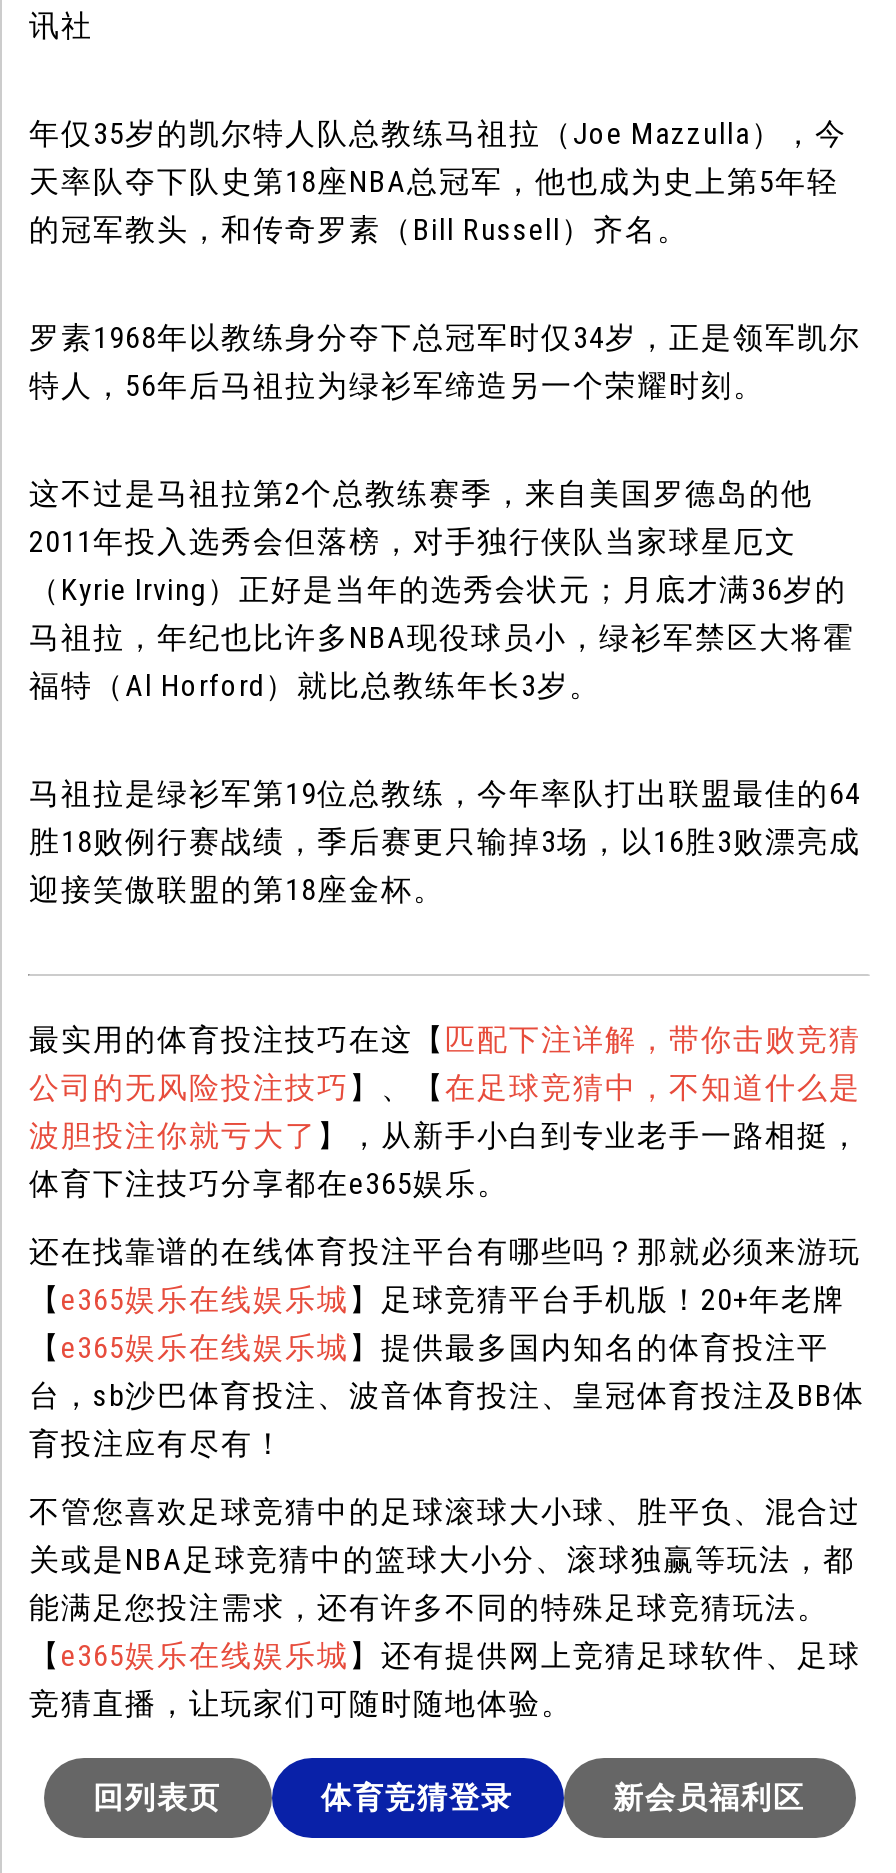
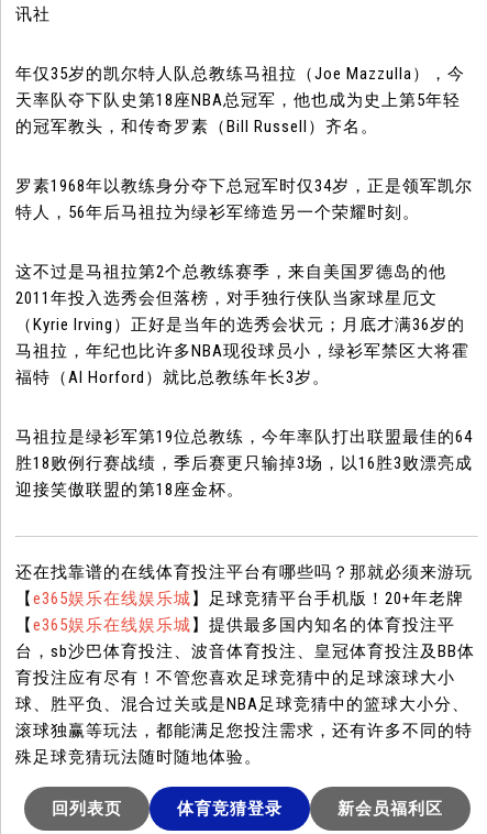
- 最实用的体育投注技巧在这【匹配下注详解，带你击败竞猜
- 公司的无风险投注技巧】、【在足球竞猜中，不知道什么是
- 波胆投注你就亏大了】，从新手小白到专业老手一路相挺，
- 体育下注技巧分享都在e365娱乐。

- 育投注应有尽有！
- 不管您喜欢足球竞猜中的足球滚球大小球、胜平负、混合过
- 关或是NBA足球竞猜中的篮球大小分、滚球独赢等玩法，都
- 能满足您投注需求，还有许多不同的特殊足球竞猜玩法。
- 【e365娱乐在线娱乐城】还有提供网上竞猜足球软件、足球
- 竞猜直播，让玩家们可随时随地体验。
+ 育投注应有尽有！不管您喜欢足球竞猜中的足球滚球大小
+ 球、胜平负、混合过关或是NBA足球竞猜中的篮球大小分、
+ 滚球独赢等玩法，都能满足您投注需求，还有许多不同的特
+ 殊足球竞猜玩法随时随地体验。
